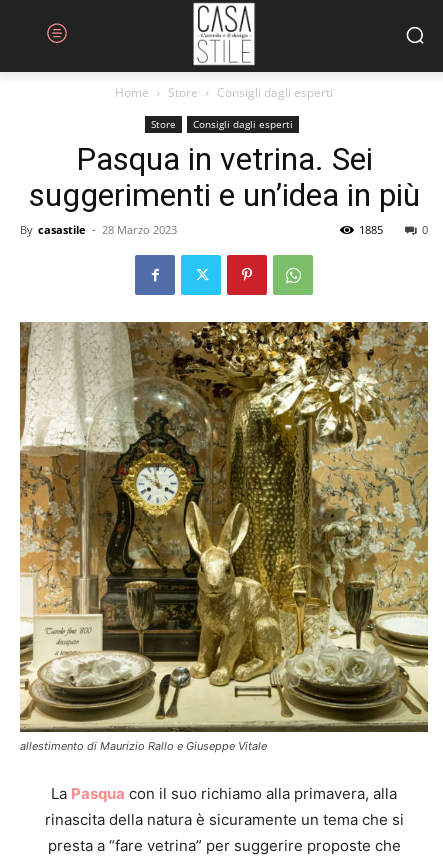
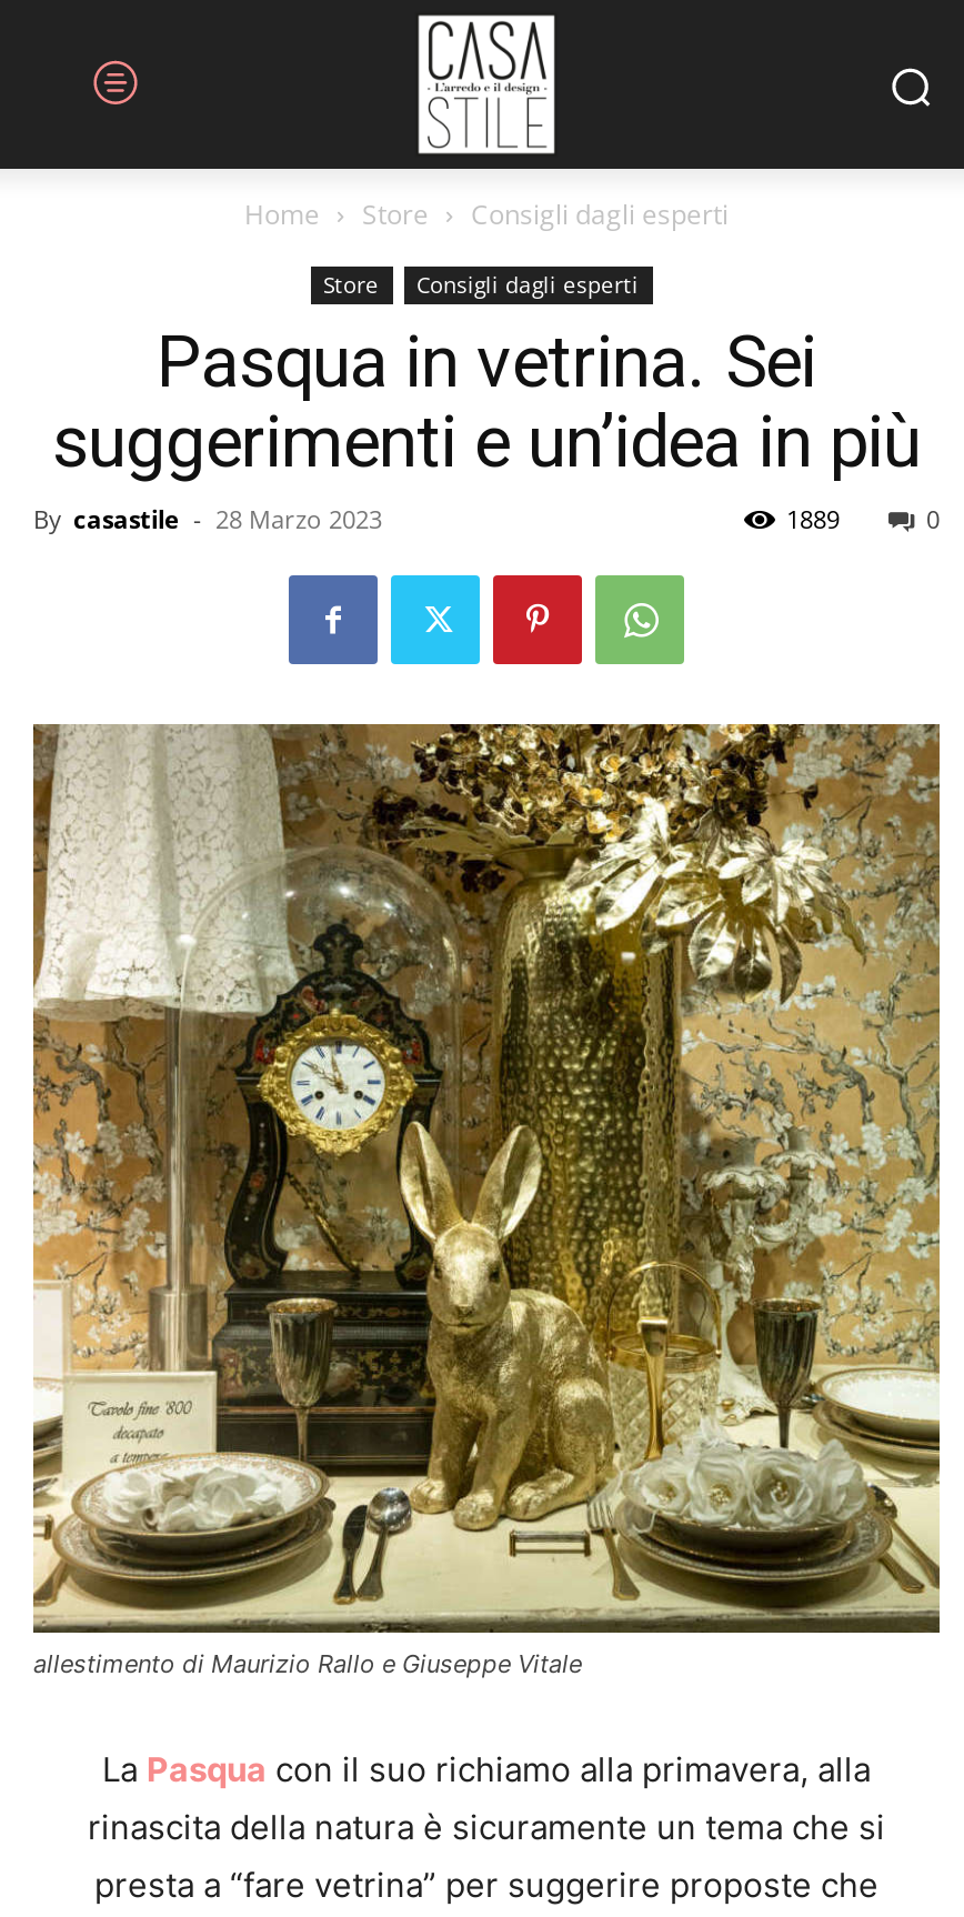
- 1885
+ 1889
